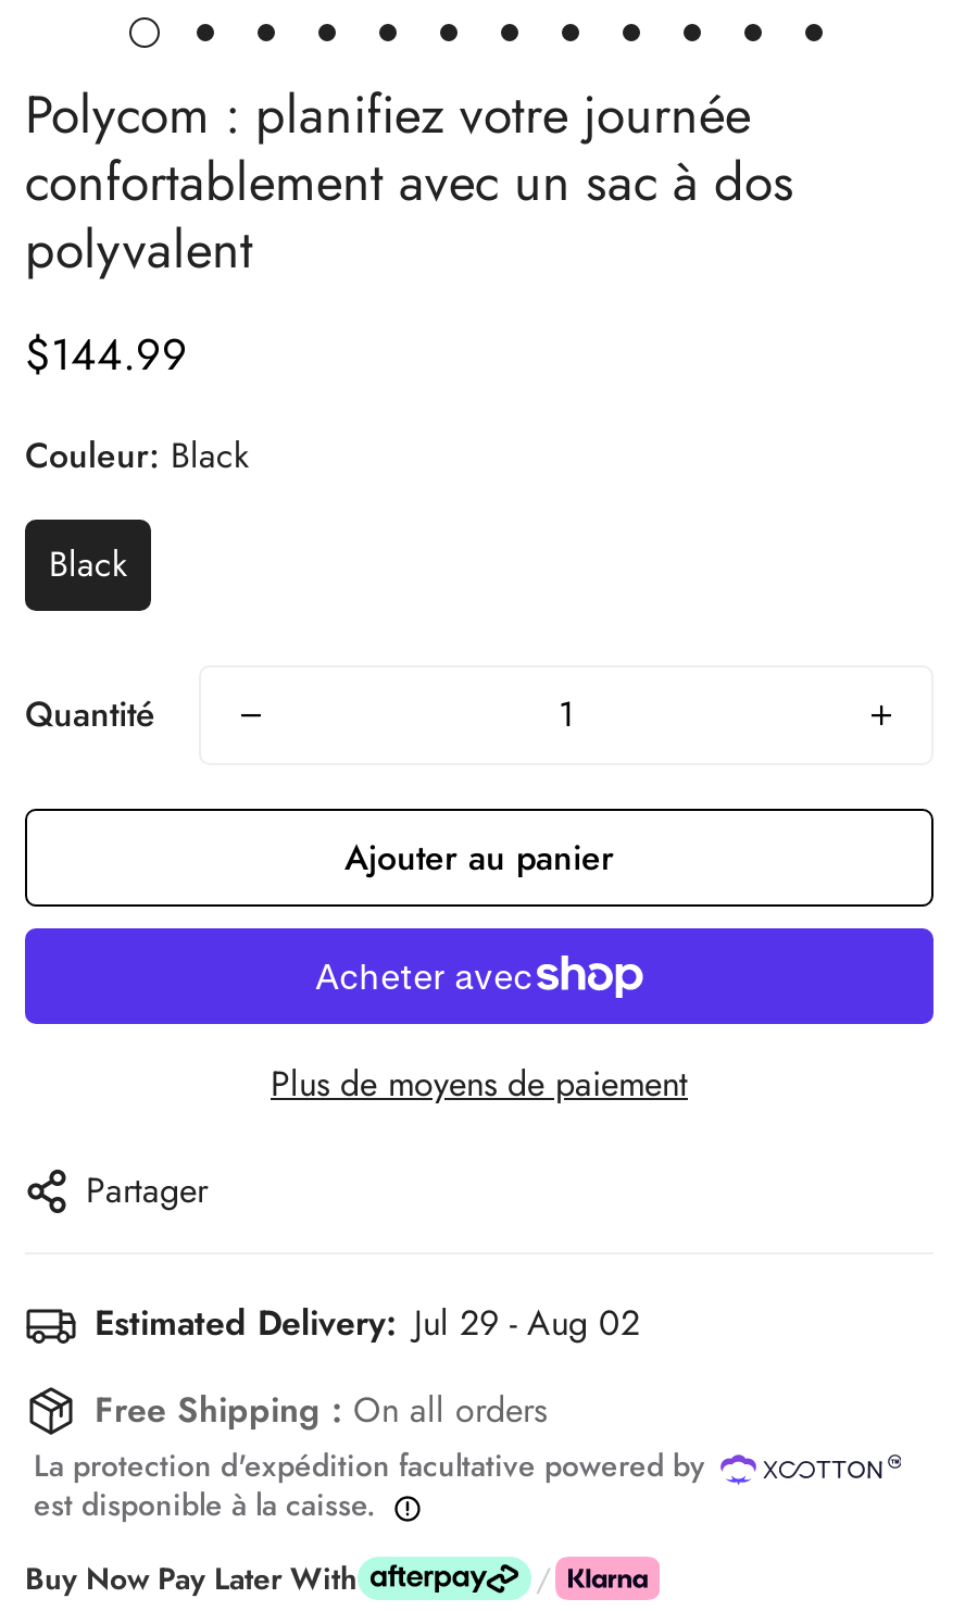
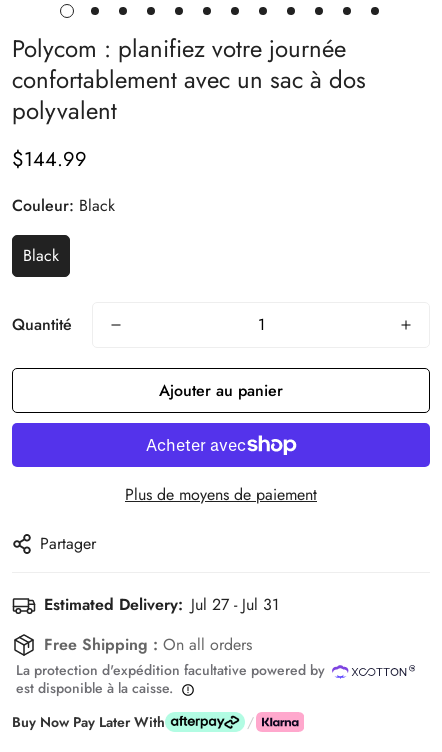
- Estimated Delivery: Jul 29 - Aug 02
+ Estimated Delivery: Jul 27 - Jul 31
